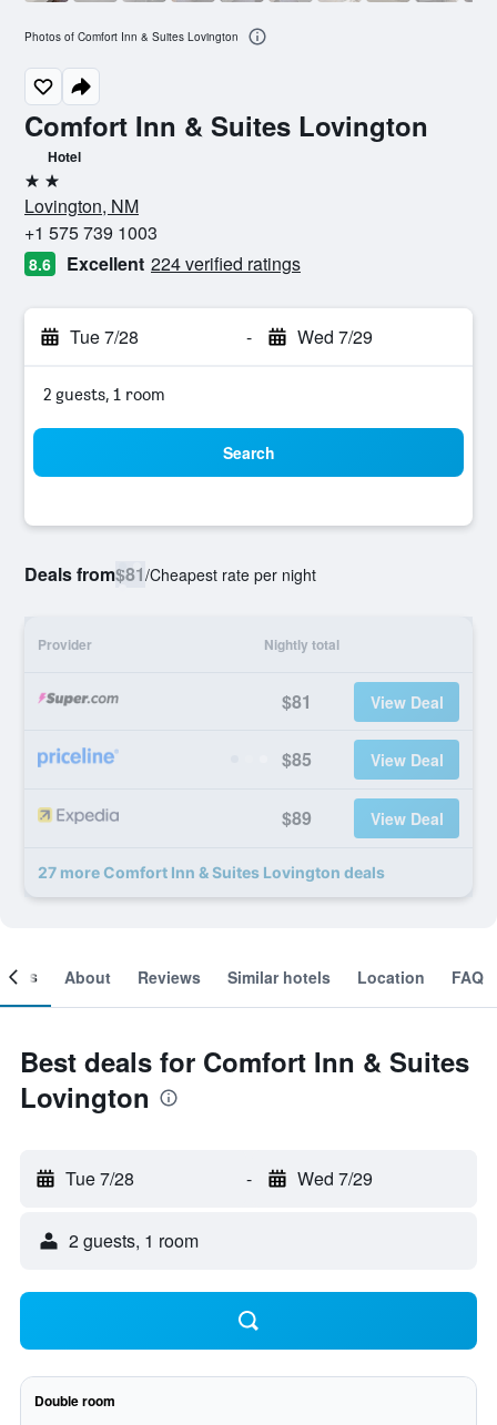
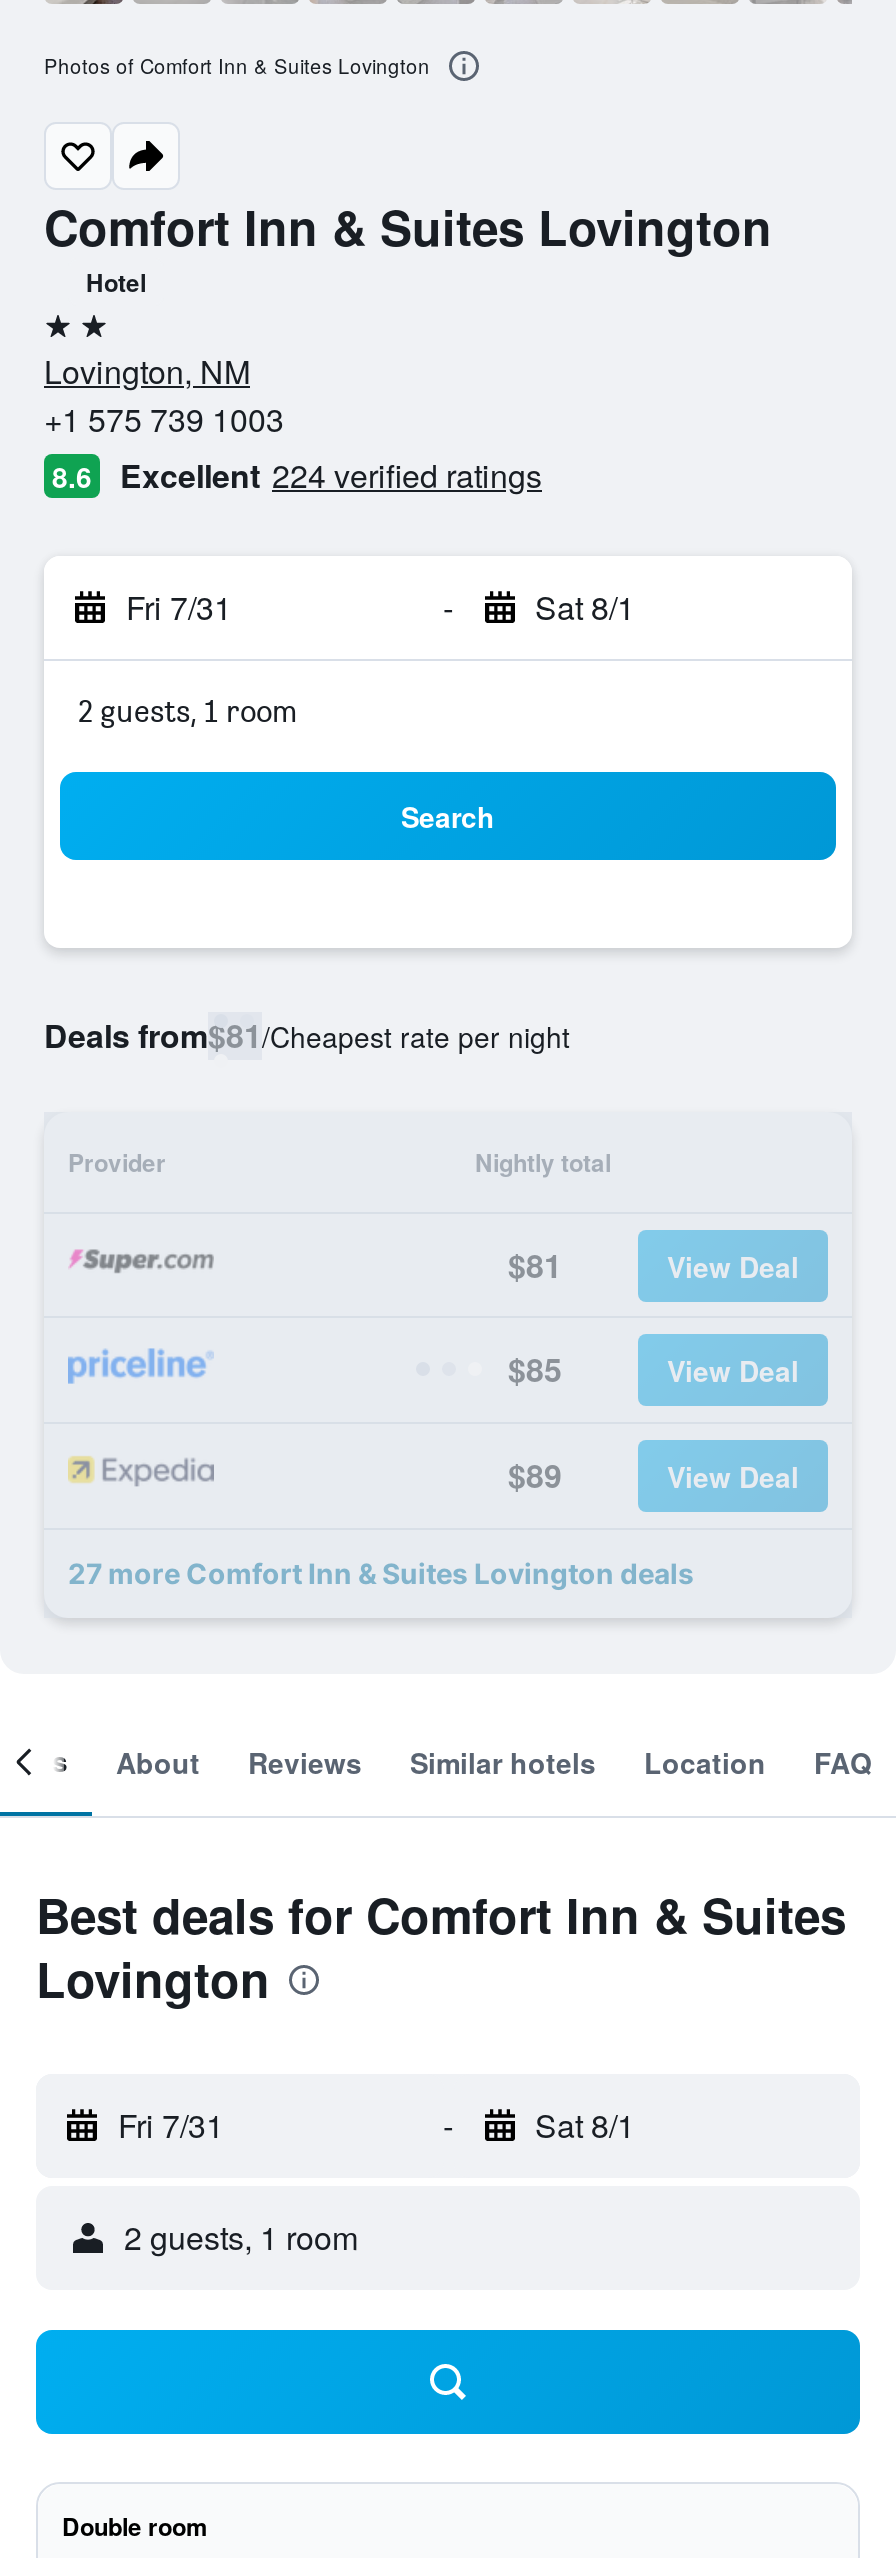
- Tue 7/28
+ Fri 7/31

- Wed 7/29
+ Sat 8/1

- Tue 7/28
+ Fri 7/31

- Wed 7/29
+ Sat 8/1
